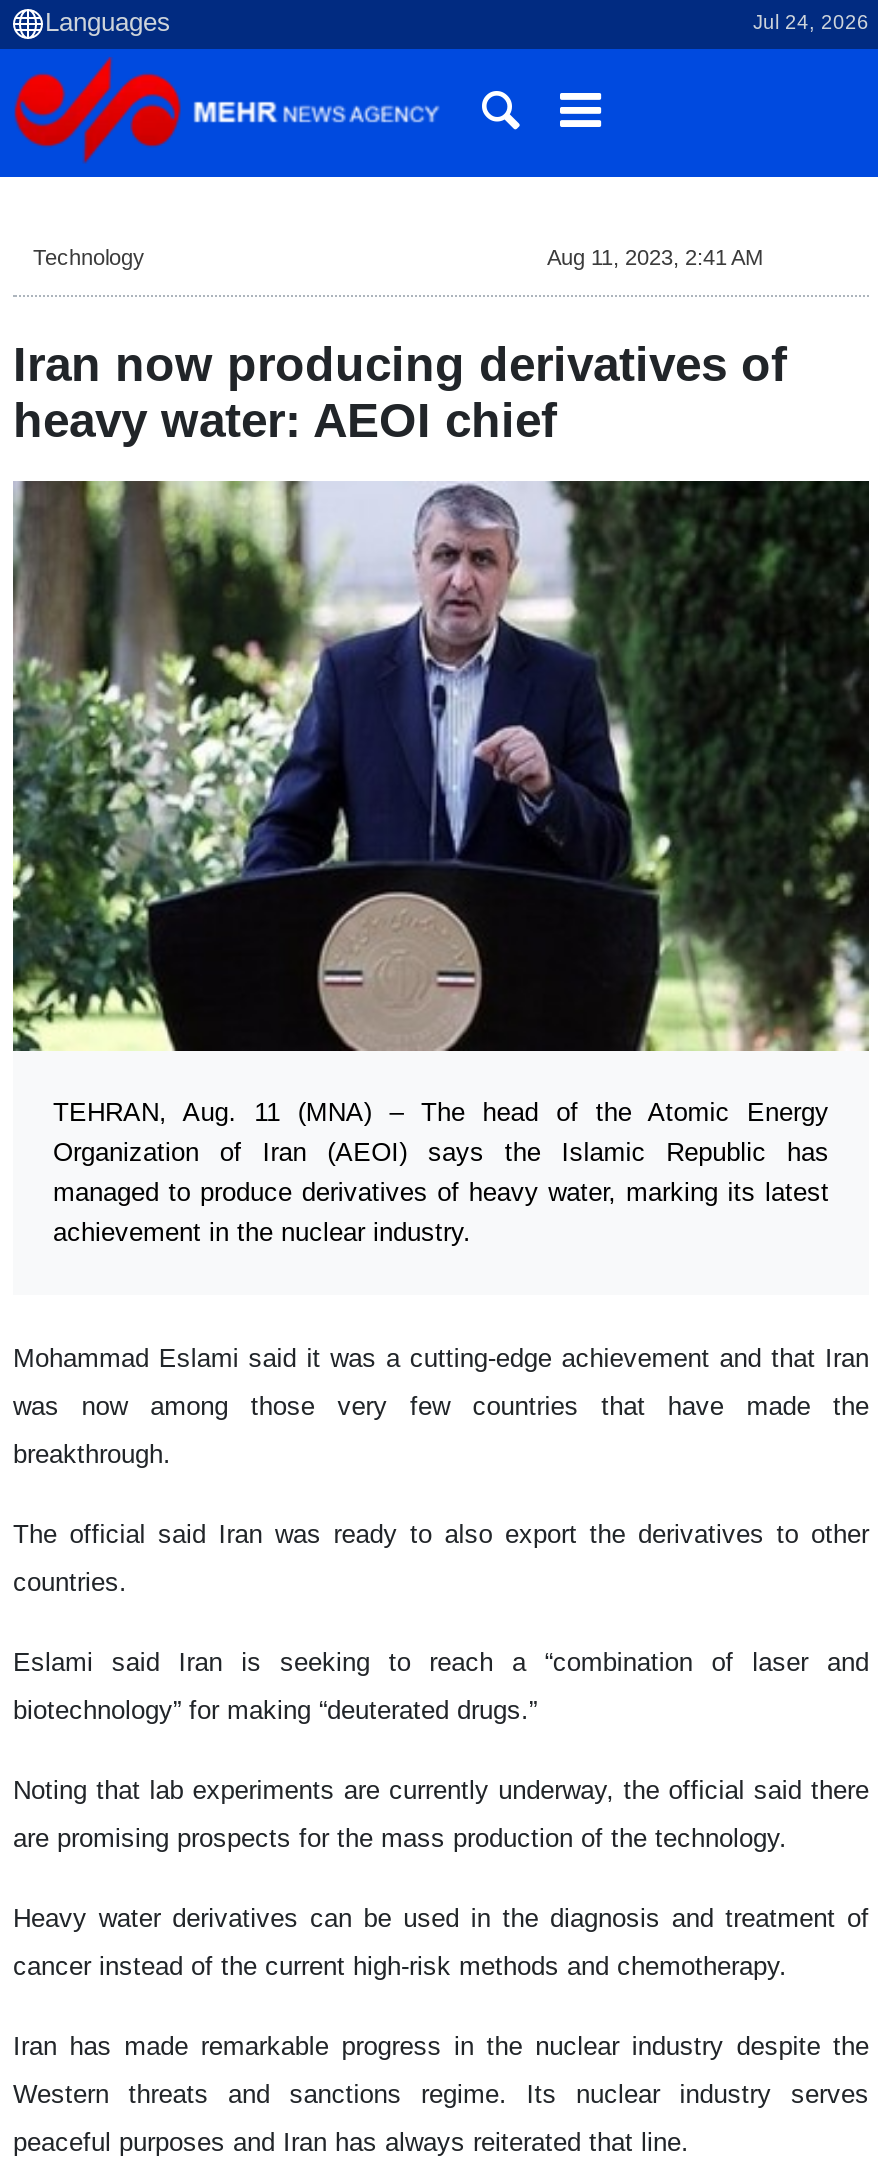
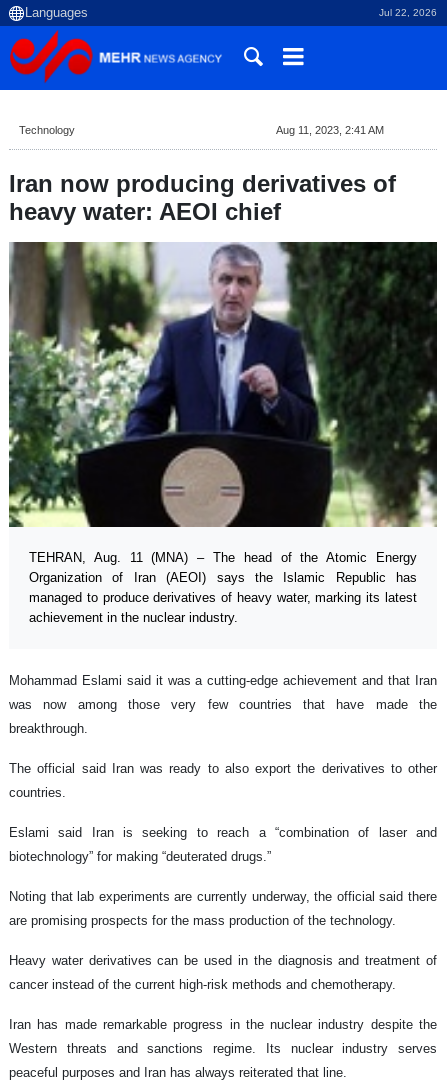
- Jul 24, 2026
+ Jul 22, 2026
